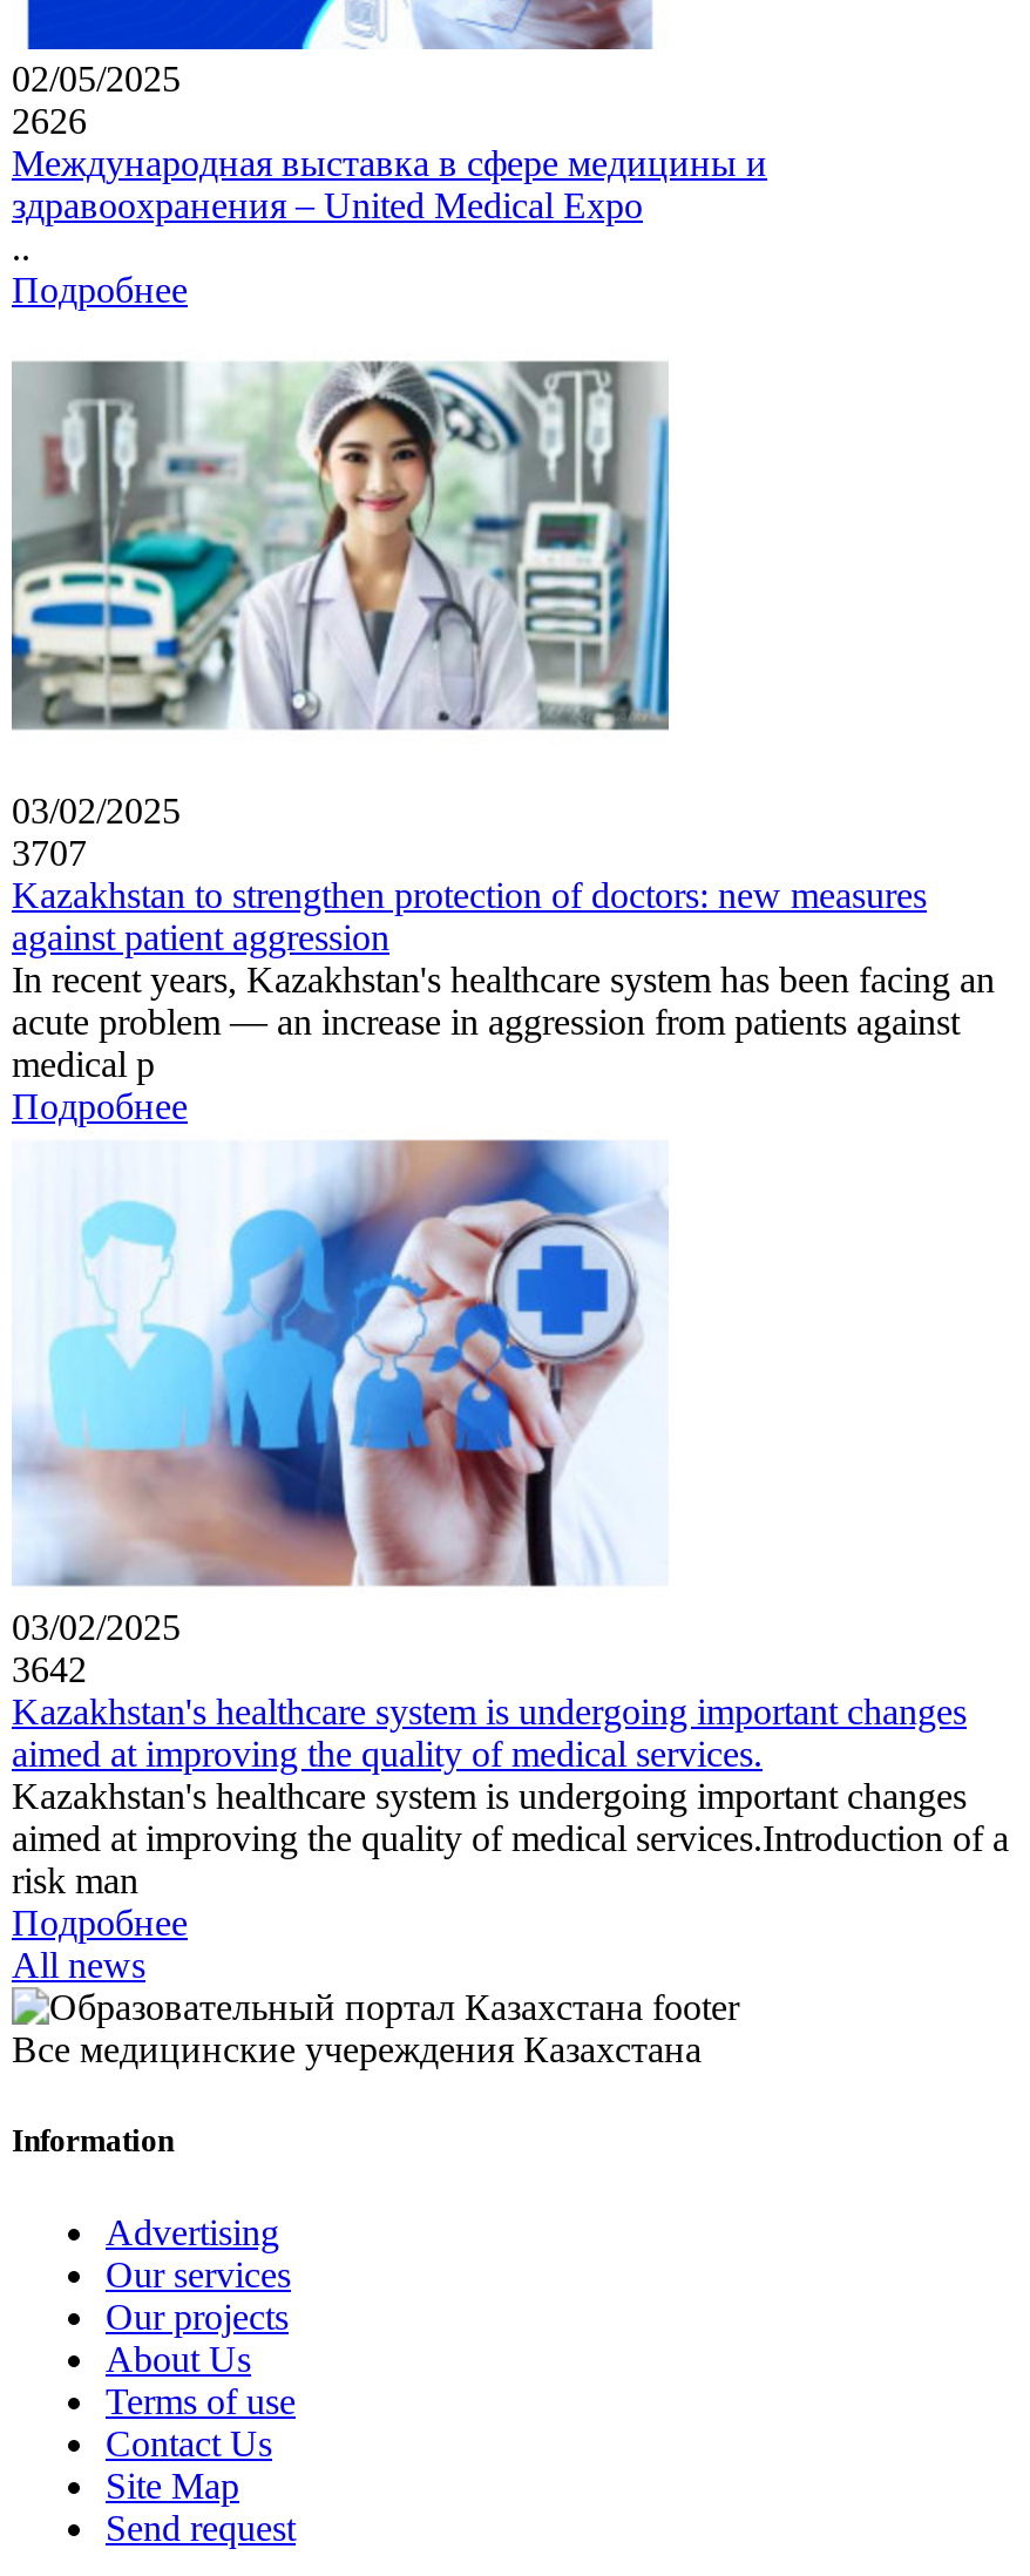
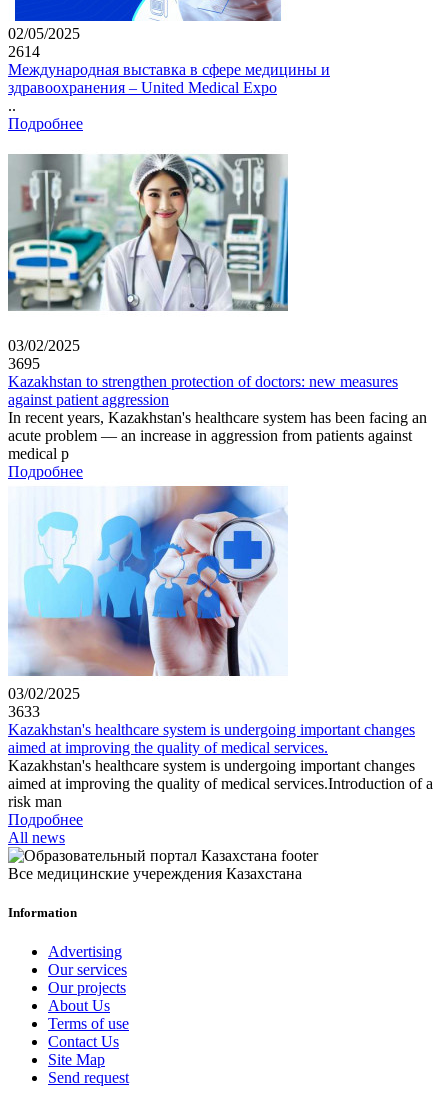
- 2626
+ 2614

- 3707
+ 3695

- 3642
+ 3633
